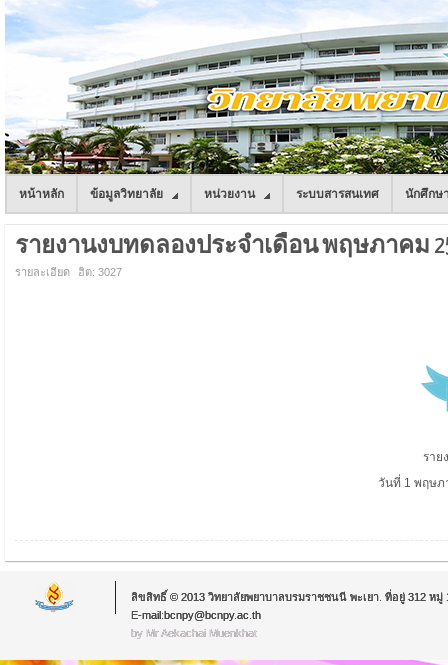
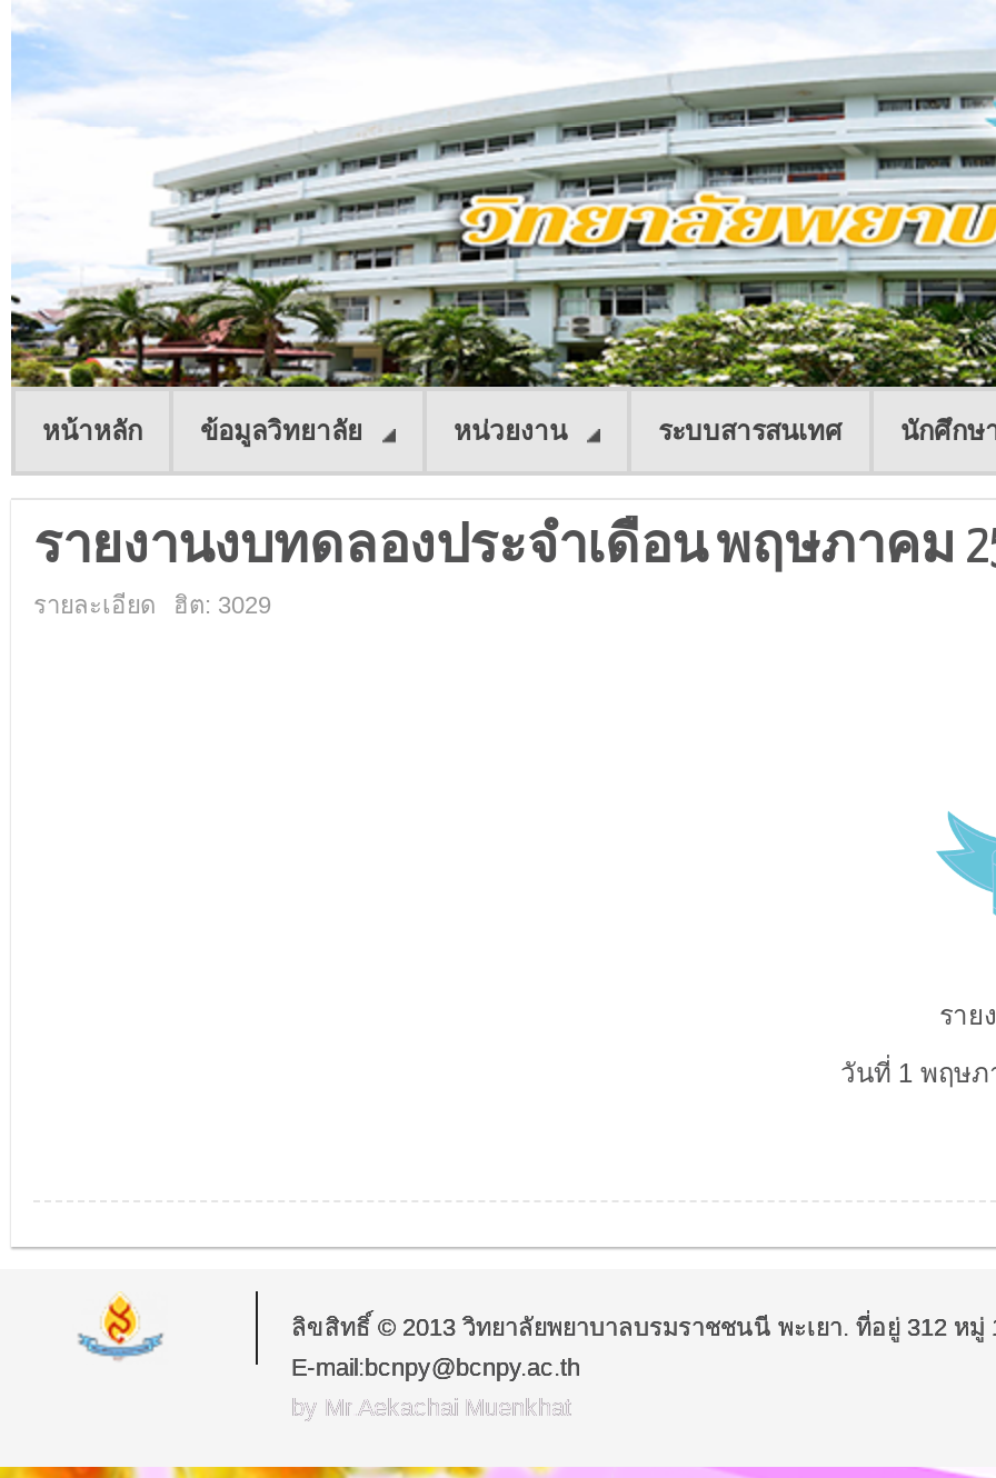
- รายละเอียด ฮิต: 3027
+ รายละเอียด ฮิต: 3029
